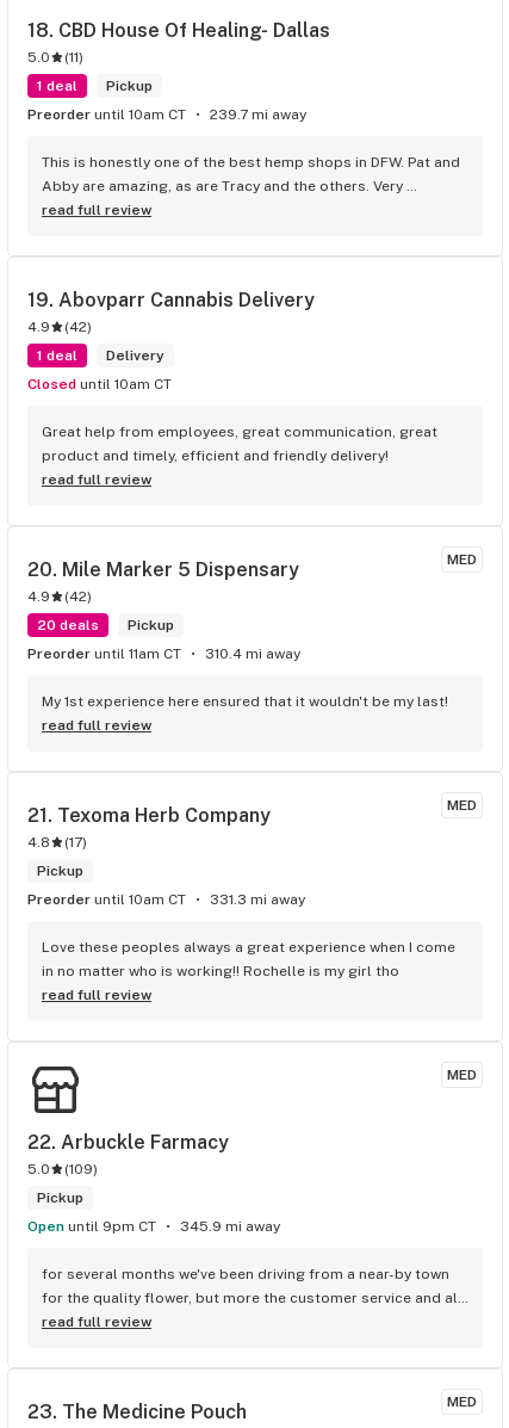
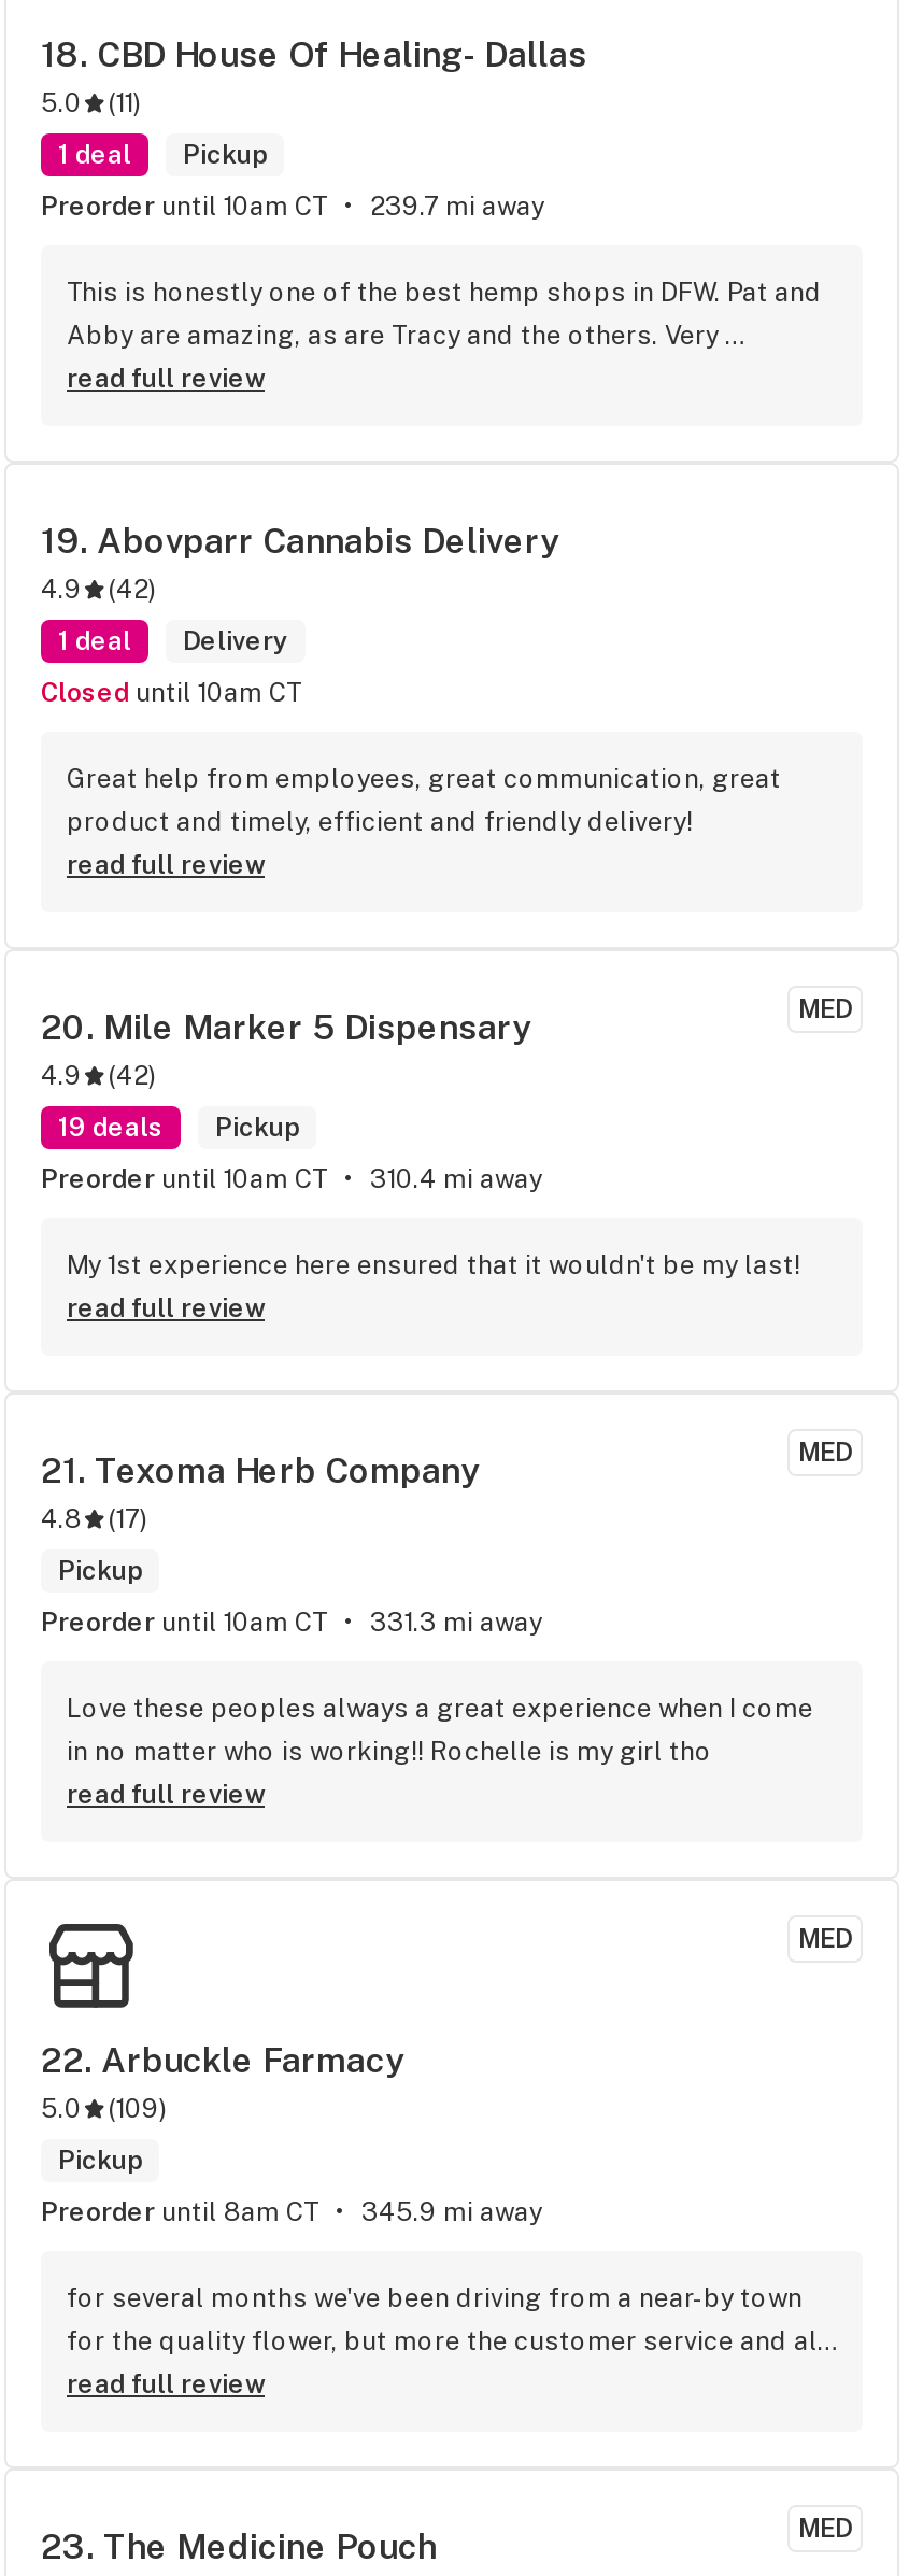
- 20 deals Pickup
+ 19 deals Pickup

- Preorder until 11am CT
+ Preorder until 10am CT

- Open until 9pm CT
+ Preorder until 8am CT
